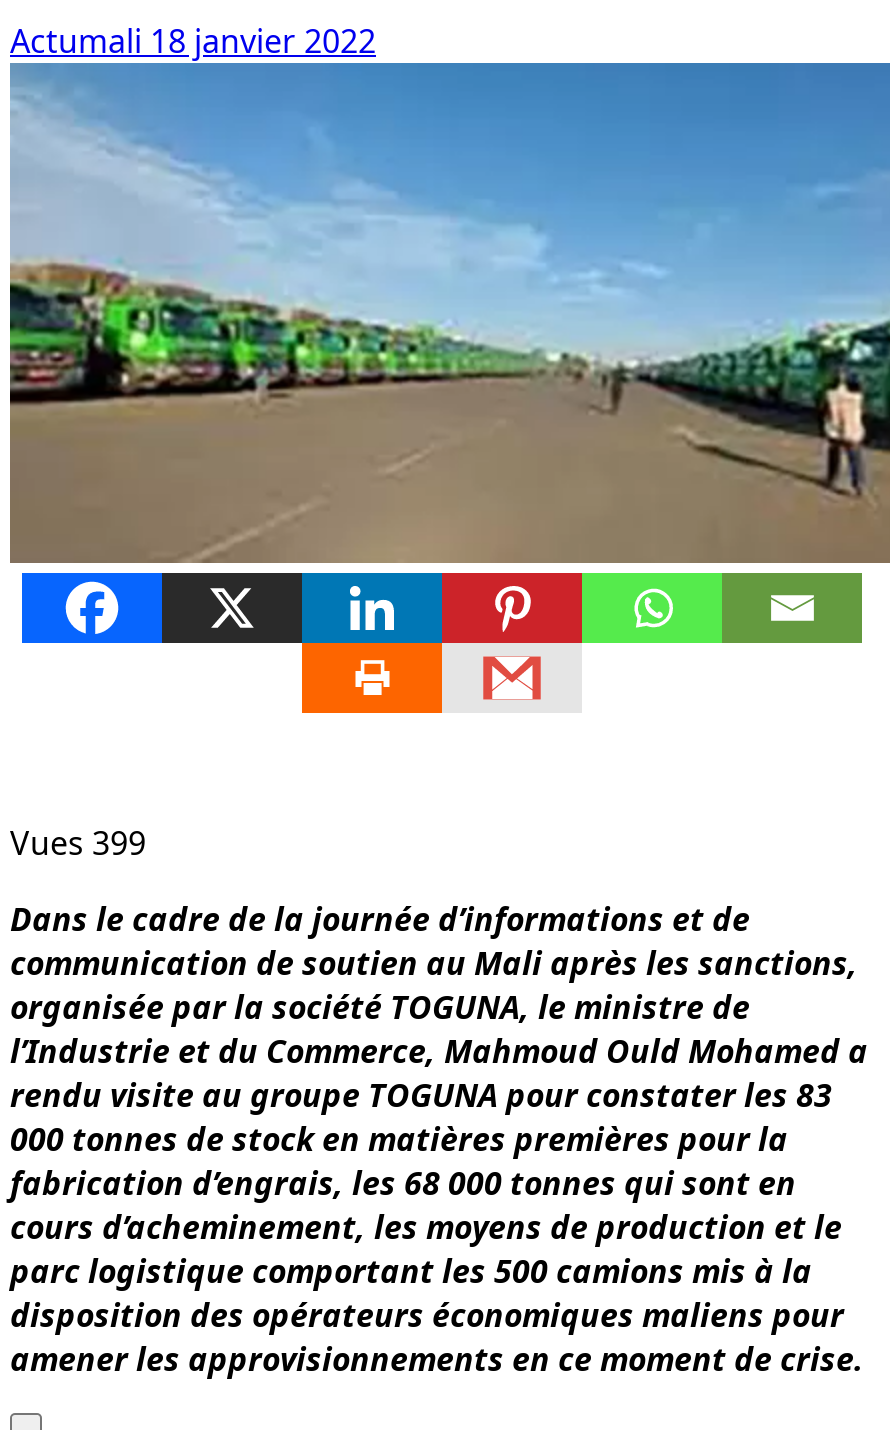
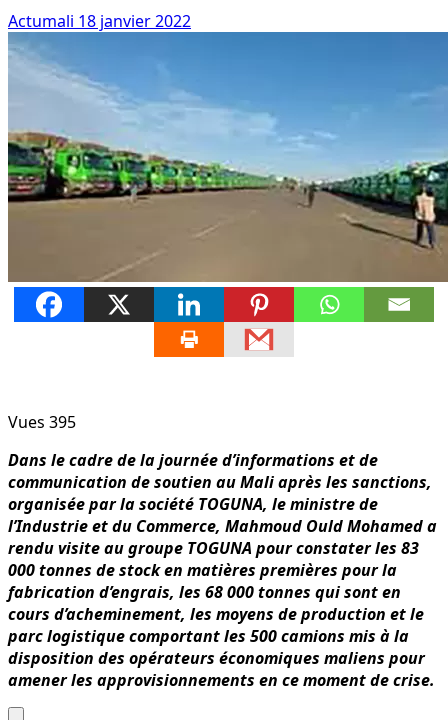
- Vues 399
+ Vues 395
